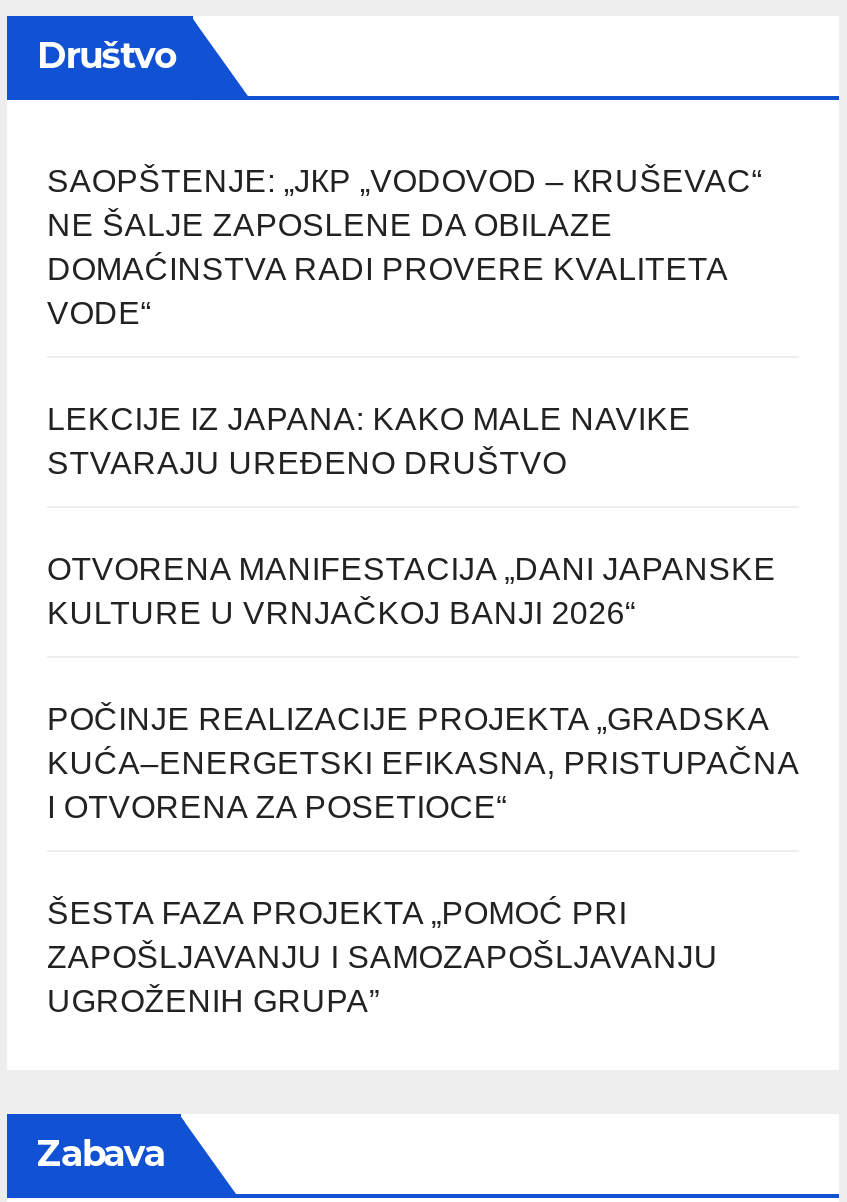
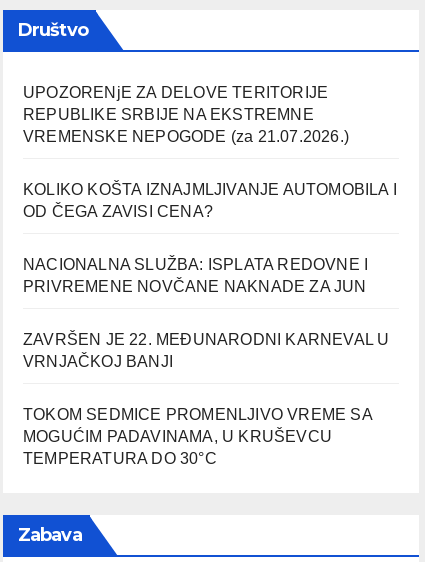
- SAOPŠTENJE: „JКP „VODOVOD – КRUŠEVAC“
- NE ŠALJE ZAPOSLENE DA OBILAZE
- DOMAĆINSTVA RADI PROVERE KVALITETA
- VODE“
+ UPOZORENjE ZA DELOVE TERITORIJE
+ REPUBLIKE SRBIJE NA EKSTREMNE
+ VREMENSKE NEPOGODE (za 21.07.2026.)

- LEKCIJE IZ JAPANA: KAKO MALE NAVIKE
- STVARAJU UREĐENO DRUŠTVO
+ KOLIKO KOŠTA IZNAJMLJIVANJE AUTOMOBILA I
+ OD ČEGA ZAVISI CENA?

- OTVORENA MANIFESTACIJA „DANI JAPANSKE
- KULTURE U VRNJAČKOJ BANJI 2026“
+ NACIONALNA SLUŽBA: ISPLATA REDOVNE I
+ PRIVREMENE NOVČANE NAKNADE ZA JUN

- POČINJE REALIZACIJE PROJEKTA „GRADSKA
- KUĆA–ENERGETSKI EFIKASNA, PRISTUPAČNA
- I OTVORENA ZA POSETIOCE“
+ ZAVRŠEN JE 22. MEĐUNARODNI KARNEVAL U
+ VRNJAČKOJ BANJI

- ŠESTA FAZA PROJEKTA „POMOĆ PRI
- ZAPOŠLJAVANJU I SAMOZAPOŠLJAVANJU
- UGROŽENIH GRUPA”
+ TOKOM SEDMICE PROMENLJIVO VREME SA
+ MOGUĆIM PADAVINAMA, U KRUŠEVCU
+ TEMPERATURA DO 30°C
